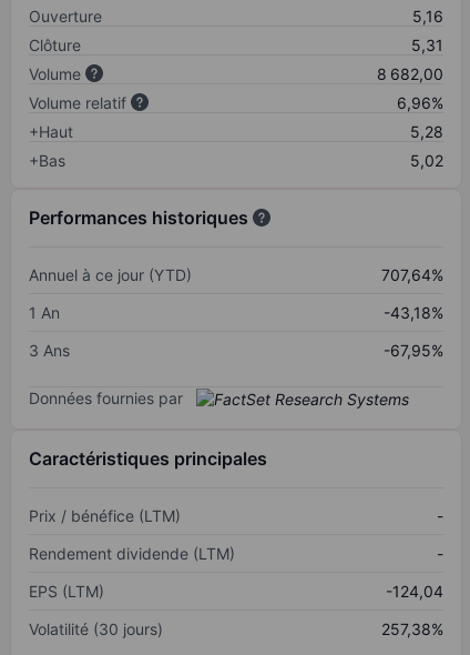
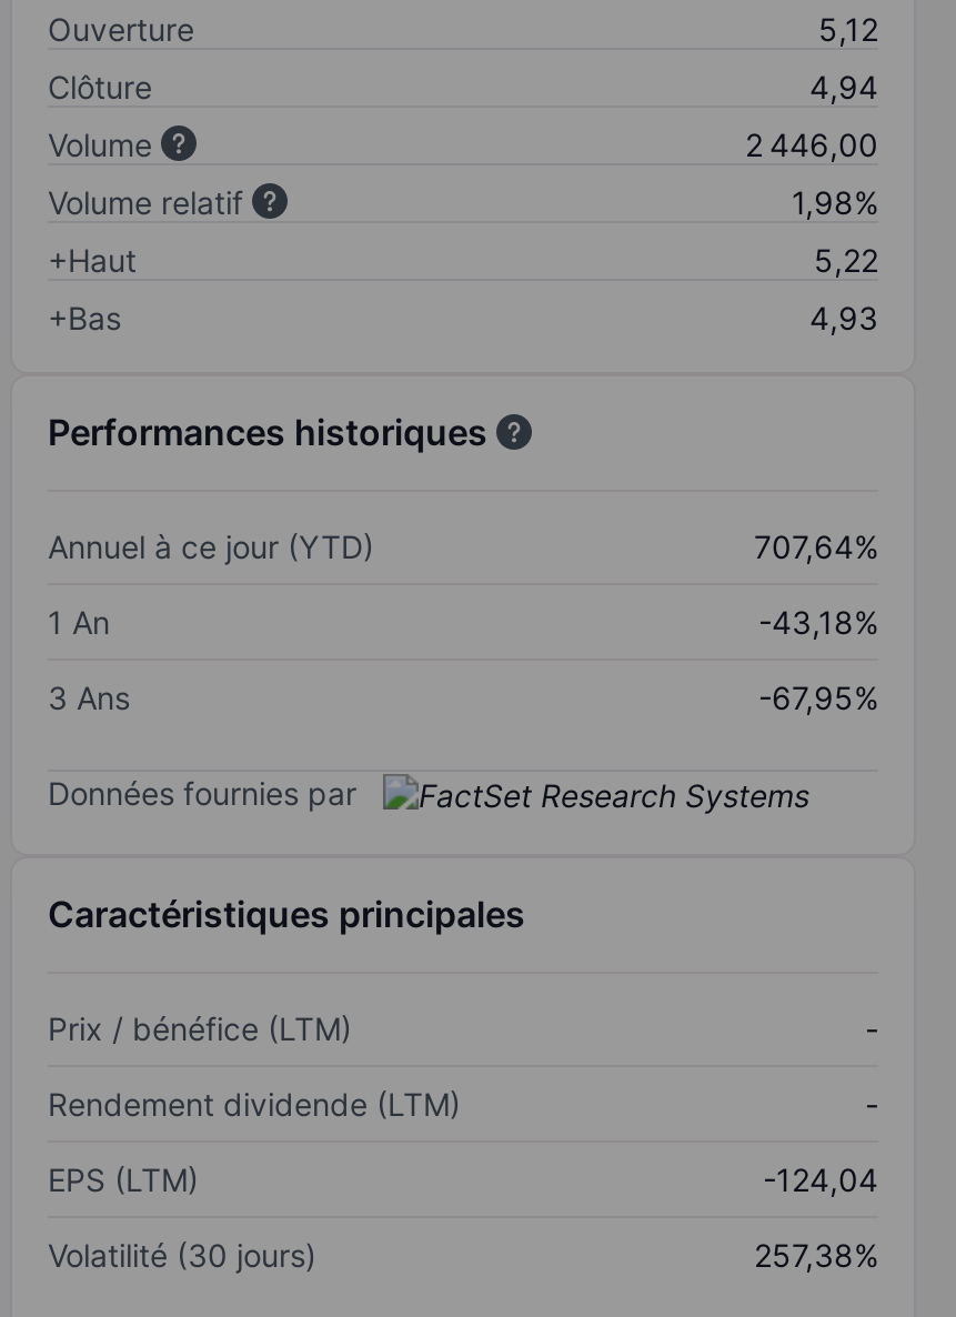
- 5,16
+ 5,12

- 5,31
+ 4,94

- 8 682,00
+ 2 446,00

- 6,96%
+ 1,98%

- 5,28
+ 5,22

- 5,02
+ 4,93
